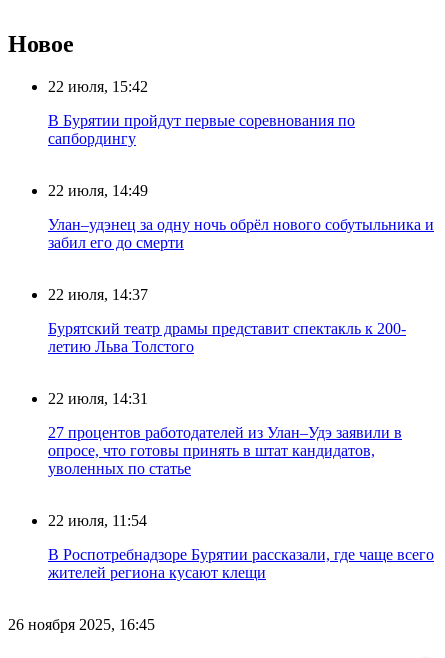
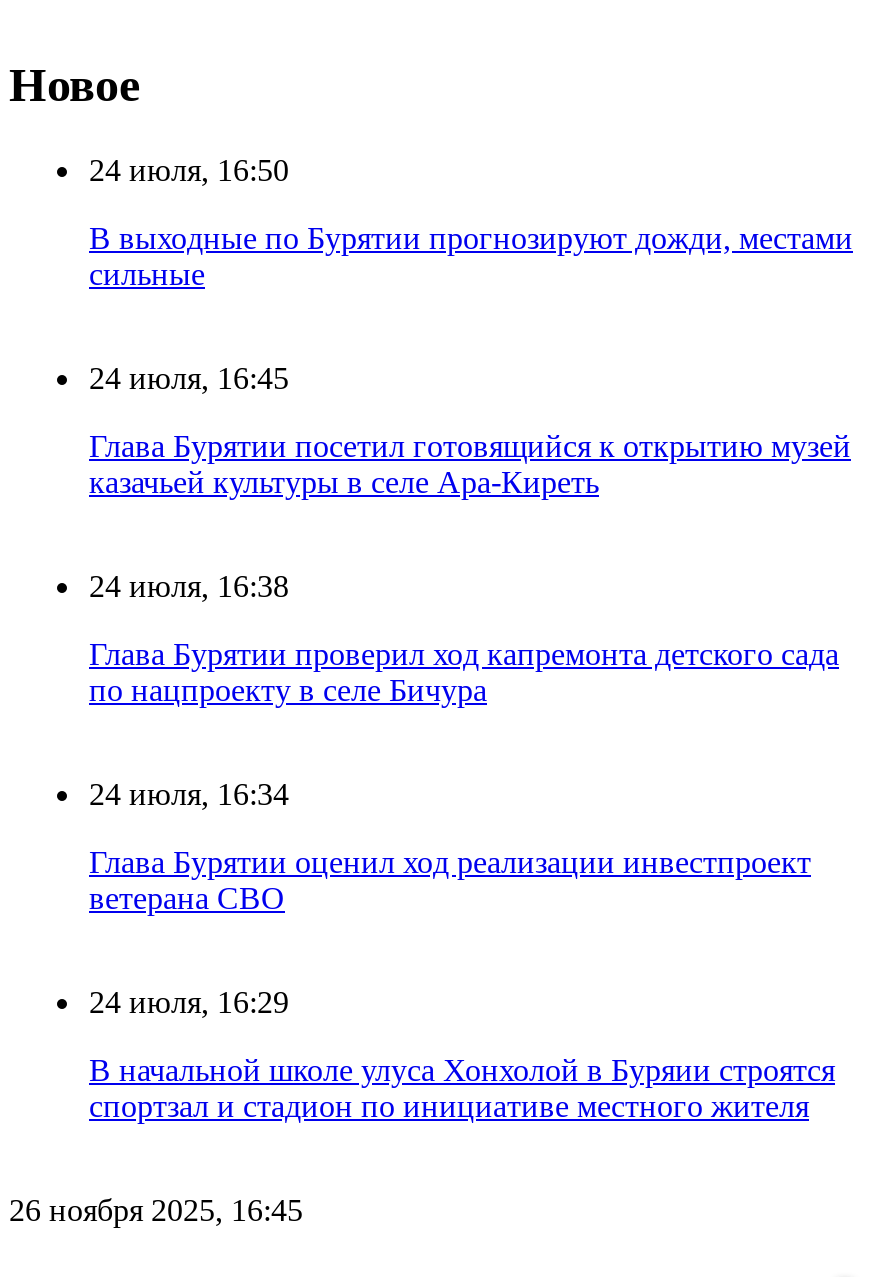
- 22 июля, 15:42
+ 24 июля, 16:50

- В Бурятии пройдут первые соревнования по
- сапбордингу
+ В выходные по Бурятии прогнозируют дожди, местами
+ сильные

- 22 июля, 14:49
+ 24 июля, 16:45

- Улан–удэнец за одну ночь обрёл нового собутыльника и
- забил его до смерти
+ Глава Бурятии посетил готовящийся к открытию музей
+ казачьей культуры в селе Ара-Киреть

- 22 июля, 14:37
+ 24 июля, 16:38

- Бурятский театр драмы представит спектакль к 200-
- летию Льва Толстого
+ Глава Бурятии проверил ход капремонта детского сада
+ по нацпроекту в селе Бичура

- 22 июля, 14:31
+ 24 июля, 16:34

- 27 процентов работодателей из Улан–Удэ заявили в
- опросе, что готовы принять в штат кандидатов,
- уволенных по статье
+ Глава Бурятии оценил ход реализации инвестпроект
+ ветерана СВО

- 22 июля, 11:54
+ 24 июля, 16:29

- В Роспотребнадзоре Бурятии рассказали, где чаще всего
- жителей региона кусают клещи
+ В начальной школе улуса Хонхолой в Буряии строятся
+ спортзал и стадион по инициативе местного жителя
